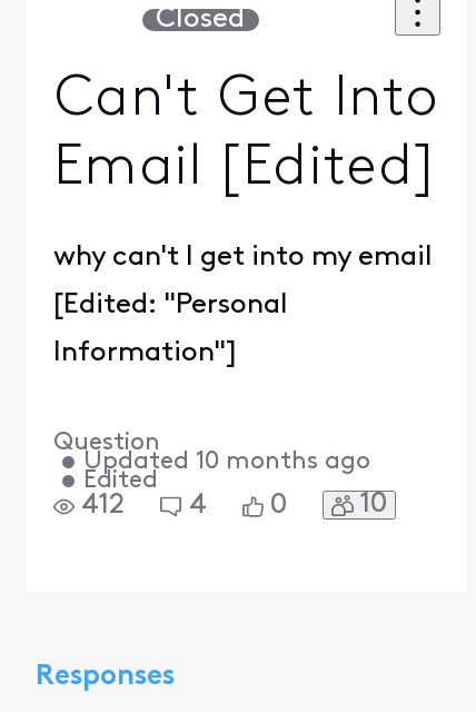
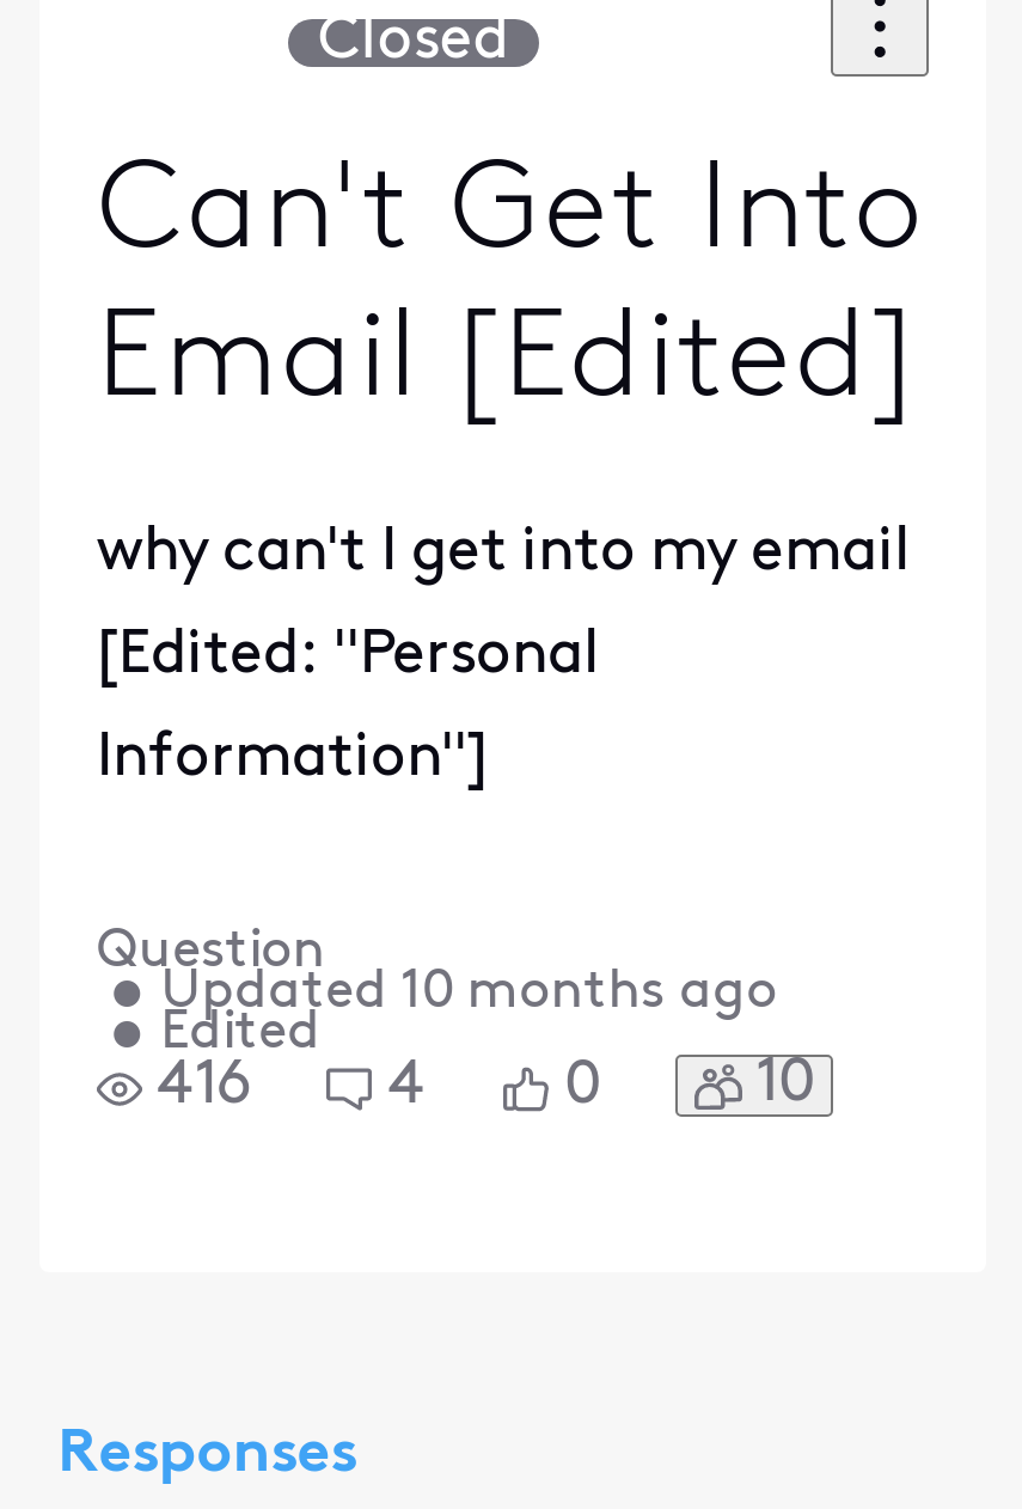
- 412
+ 416
